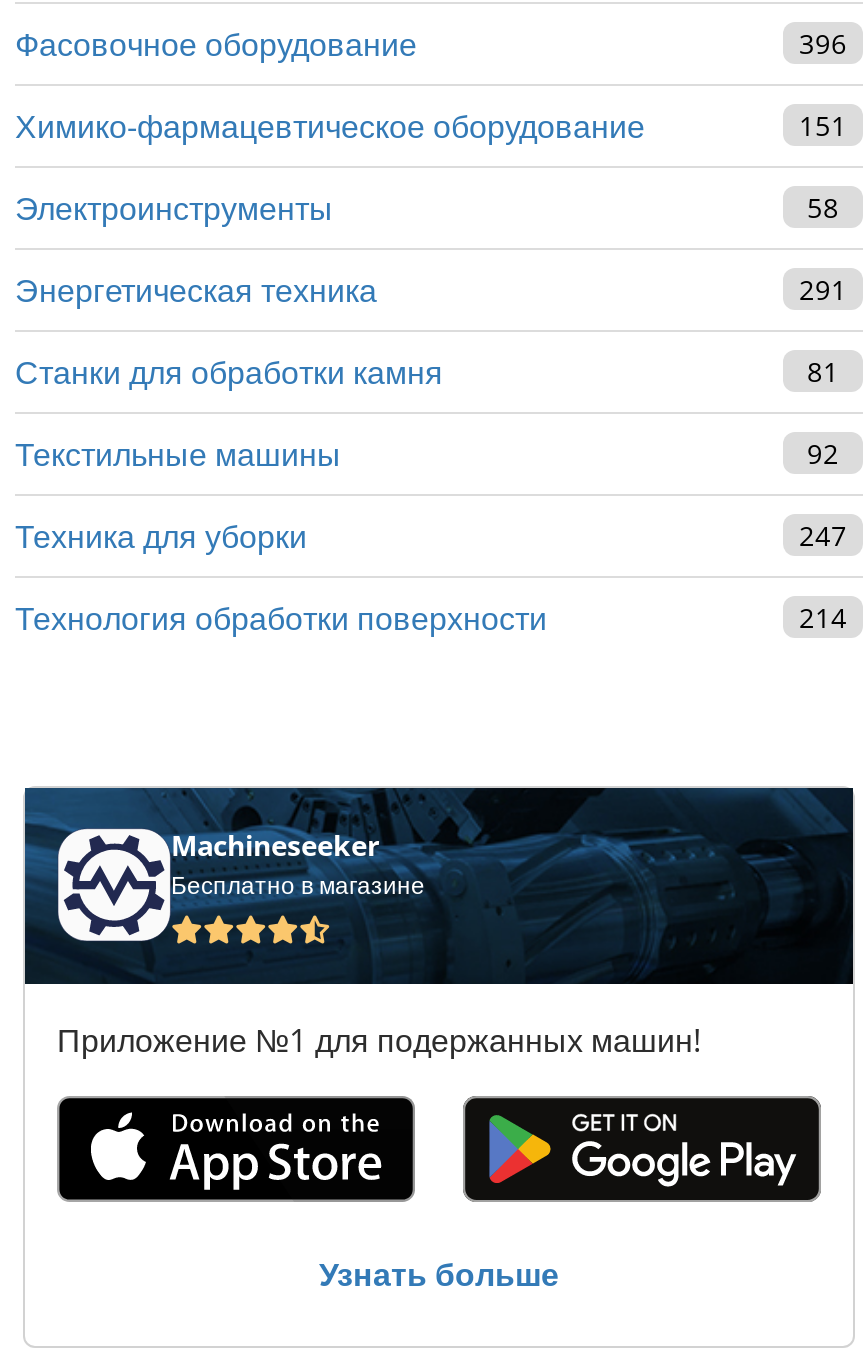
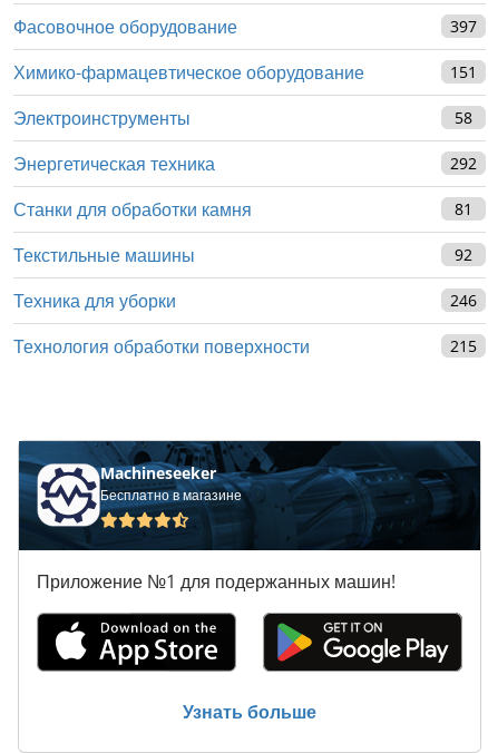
- 396
+ 397

- 291
+ 292

- 247
+ 246

- 214
+ 215
